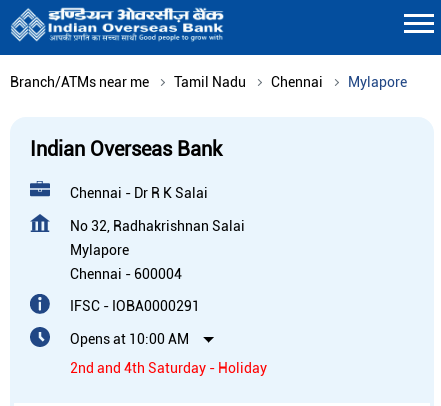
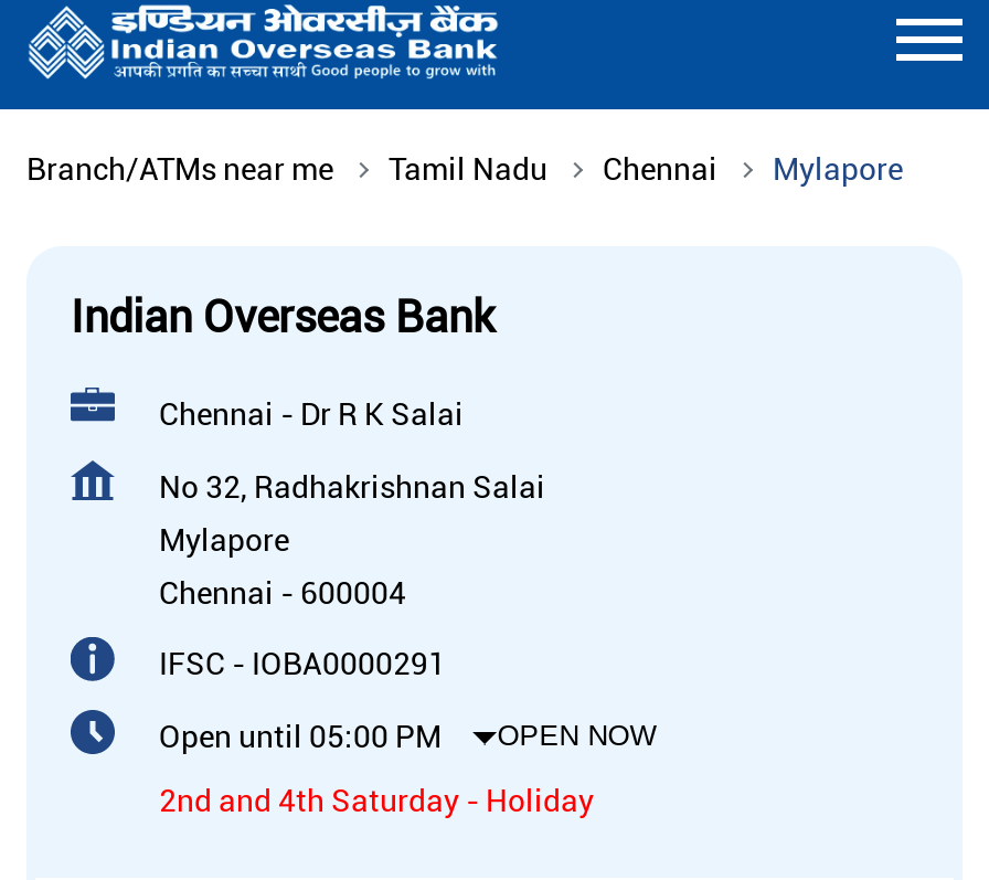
- Opens at 10:00 AM
+ Open until 05:00 PM
+ OPEN NOW
